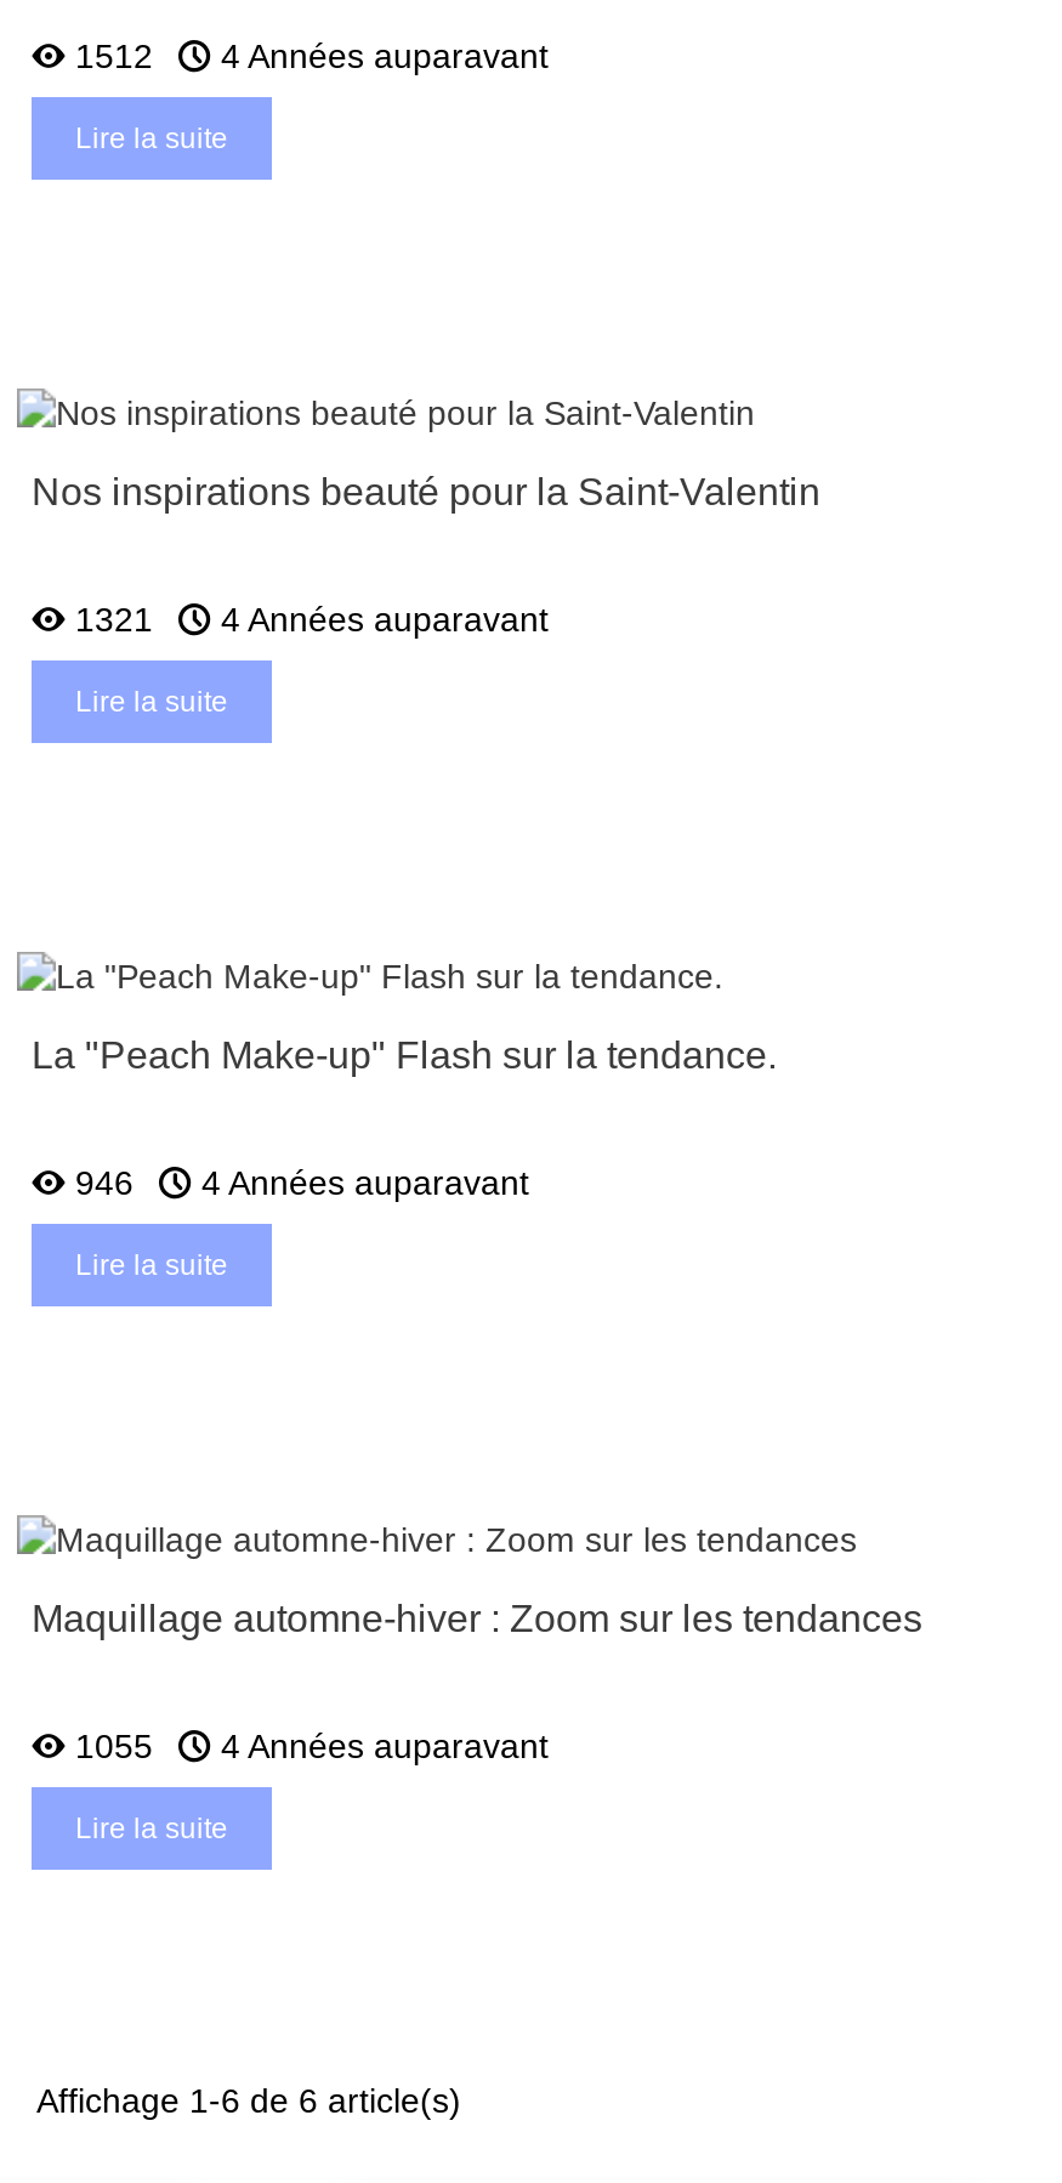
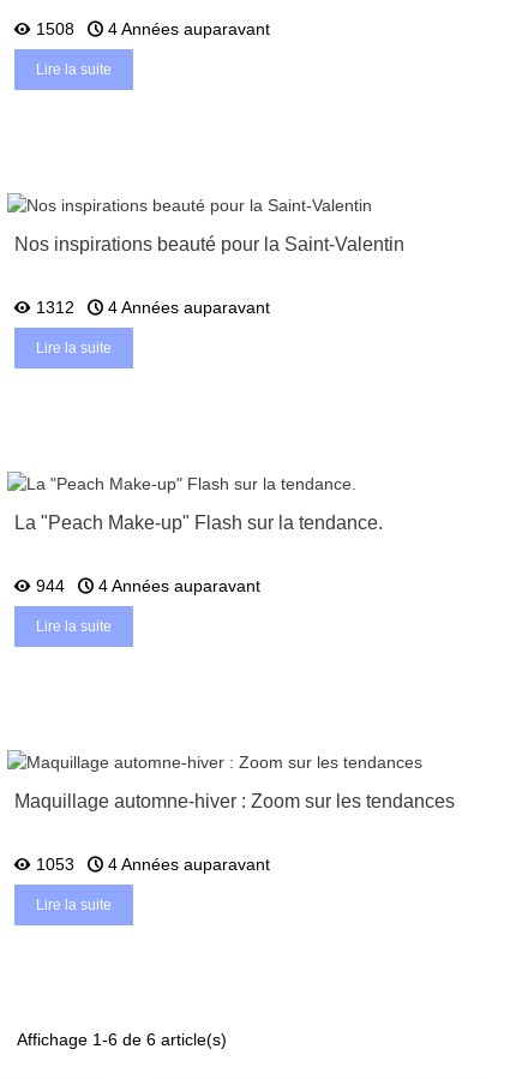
- 1512 4 Années auparavant
+ 1508 4 Années auparavant

- 1321 4 Années auparavant
+ 1312 4 Années auparavant

- 946 4 Années auparavant
+ 944 4 Années auparavant

- 1055 4 Années auparavant
+ 1053 4 Années auparavant
